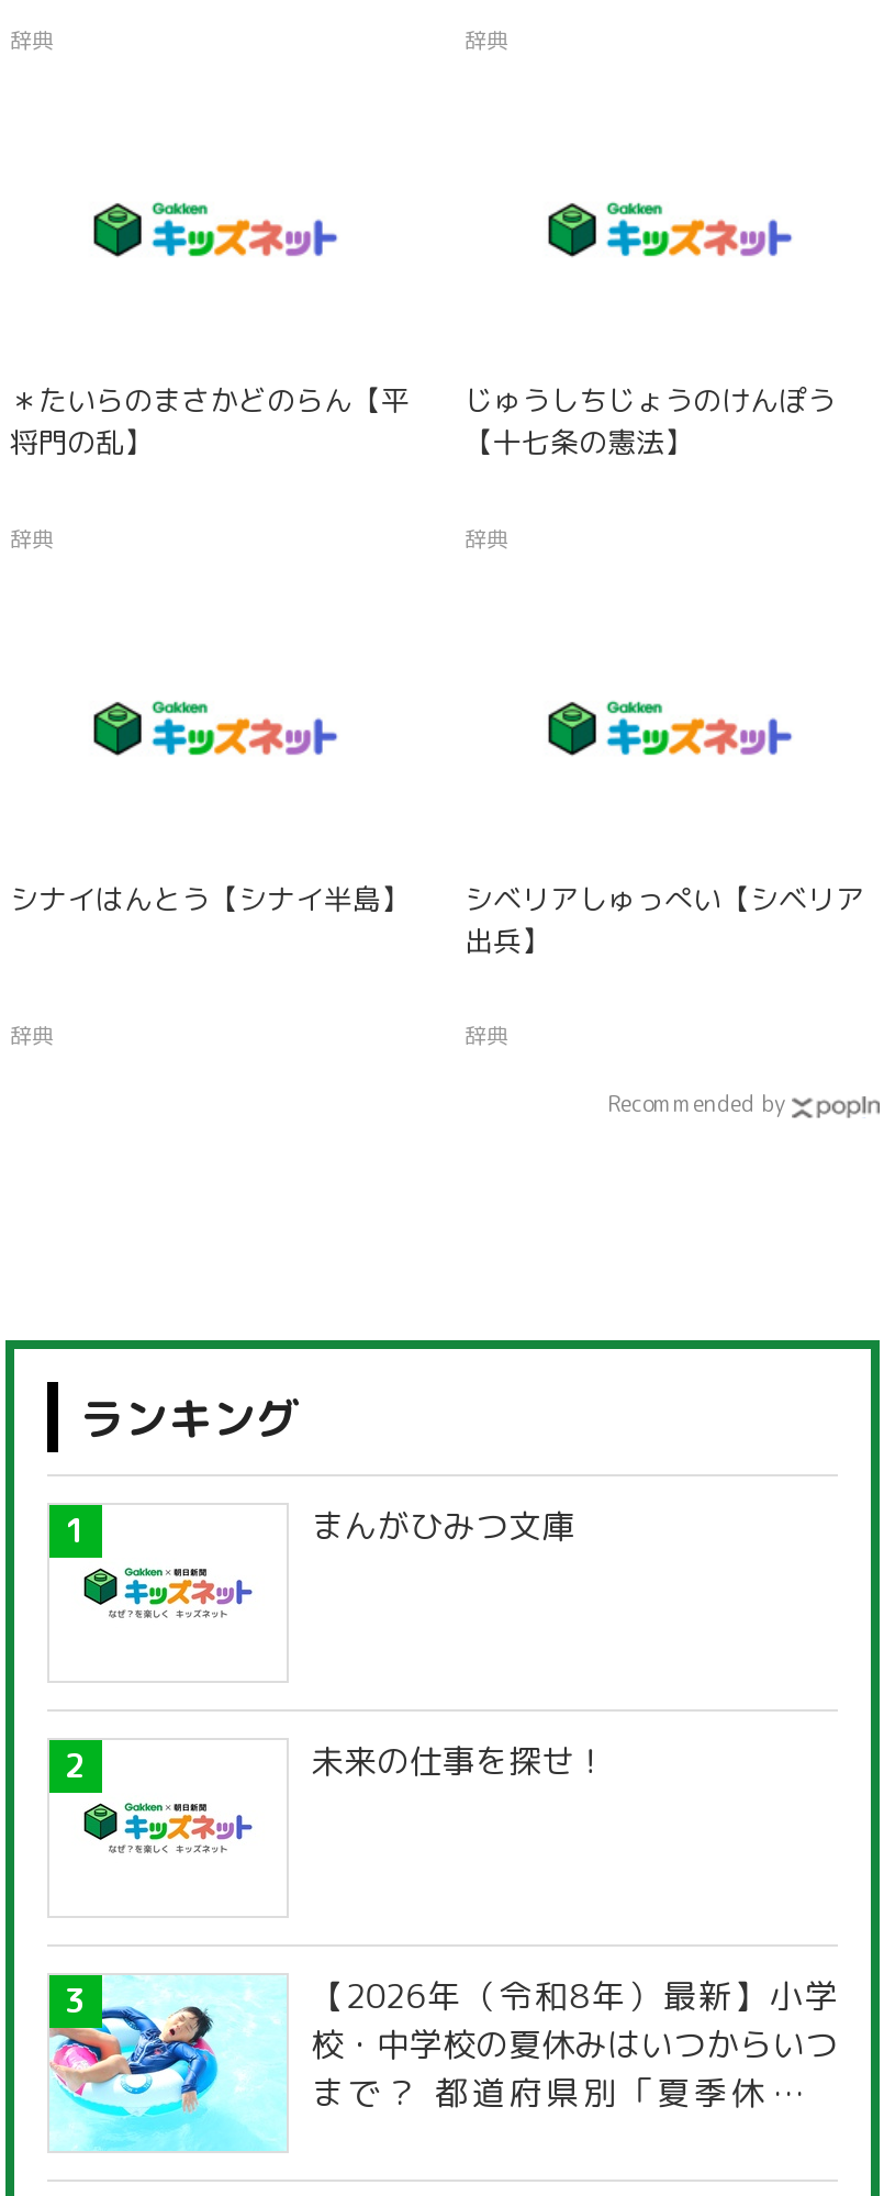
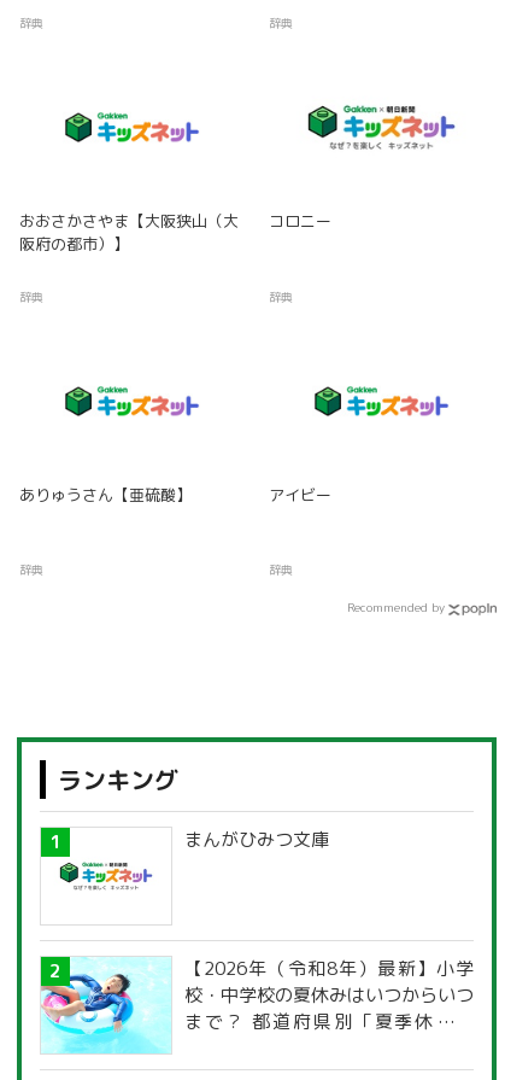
- [image]
+ [image]

- ＊たいらのまさかどのらん【平
- 将門の乱】
+ おおさかさやま【大阪狭山（大
+ 阪府の都市）】

- じゅうしちじょうのけんぽう
- 【十七条の憲法】
+ コロニー

- シナイはんとう【シナイ半島】
+ ありゅうさん【亜硫酸】

- シベリアしゅっぺい【シベリア
- 出兵】
+ アイビー

- 未来の仕事を探せ！
